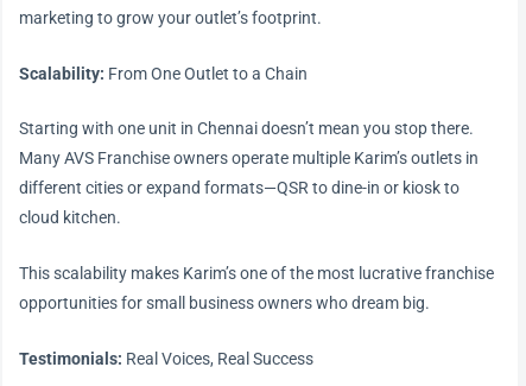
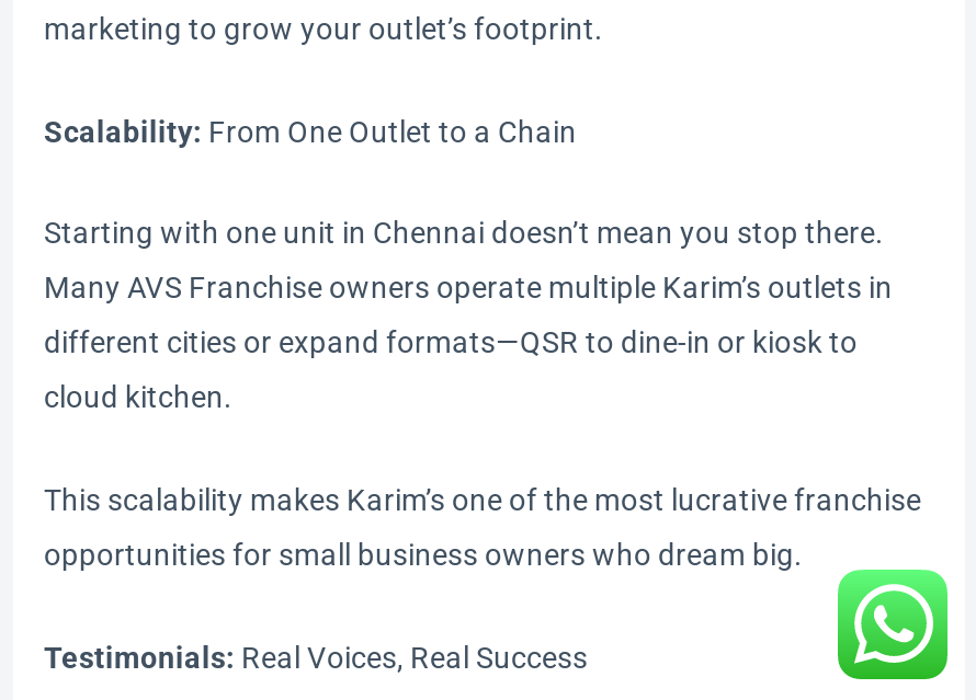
+ [image]
